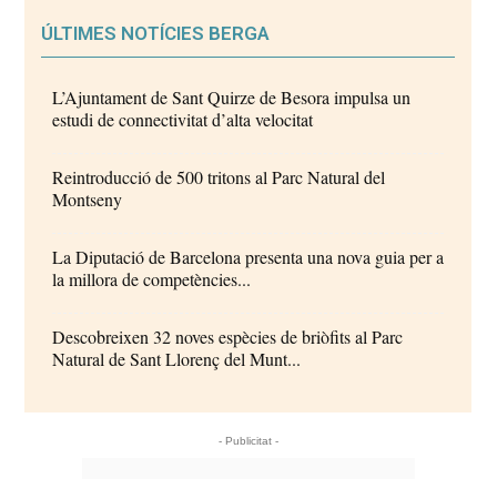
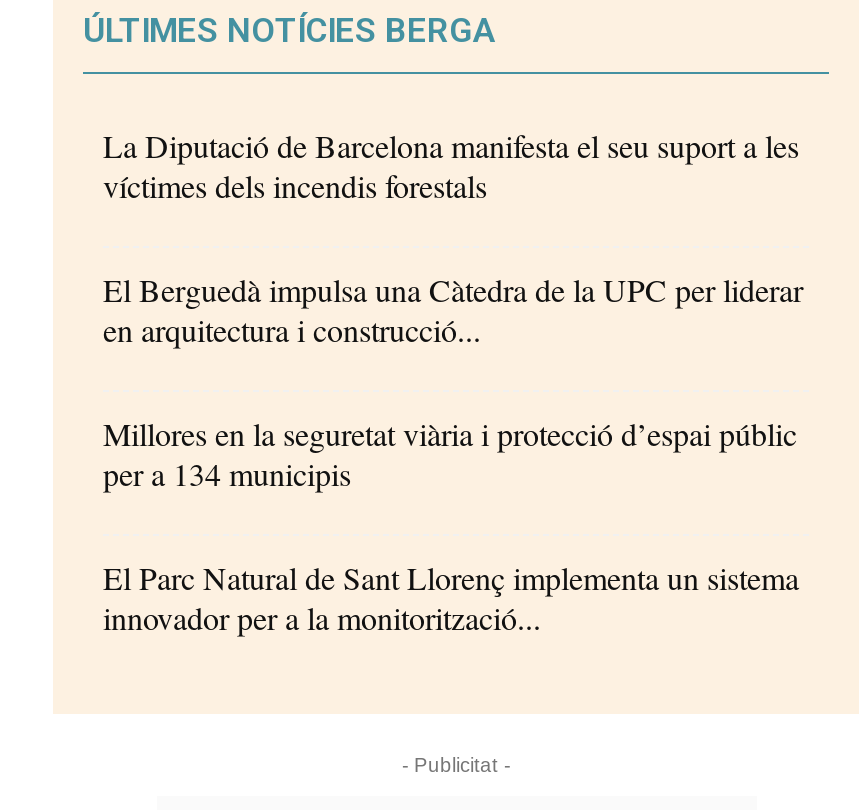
- L’Ajuntament de Sant Quirze de Besora impulsa un
- estudi de connectivitat d’alta velocitat
+ La Diputació de Barcelona manifesta el seu suport a les
+ víctimes dels incendis forestals

- Reintroducció de 500 tritons al Parc Natural del
- Montseny
+ El Berguedà impulsa una Càtedra de la UPC per liderar
+ en arquitectura i construcció...

- La Diputació de Barcelona presenta una nova guia per a
- la millora de competències...
+ Millores en la seguretat viària i protecció d’espai públic
+ per a 134 municipis

- Descobreixen 32 noves espècies de briòfits al Parc
- Natural de Sant Llorenç del Munt...
+ El Parc Natural de Sant Llorenç implementa un sistema
+ innovador per a la monitorització...
